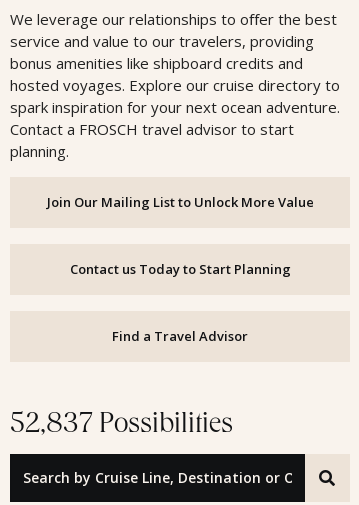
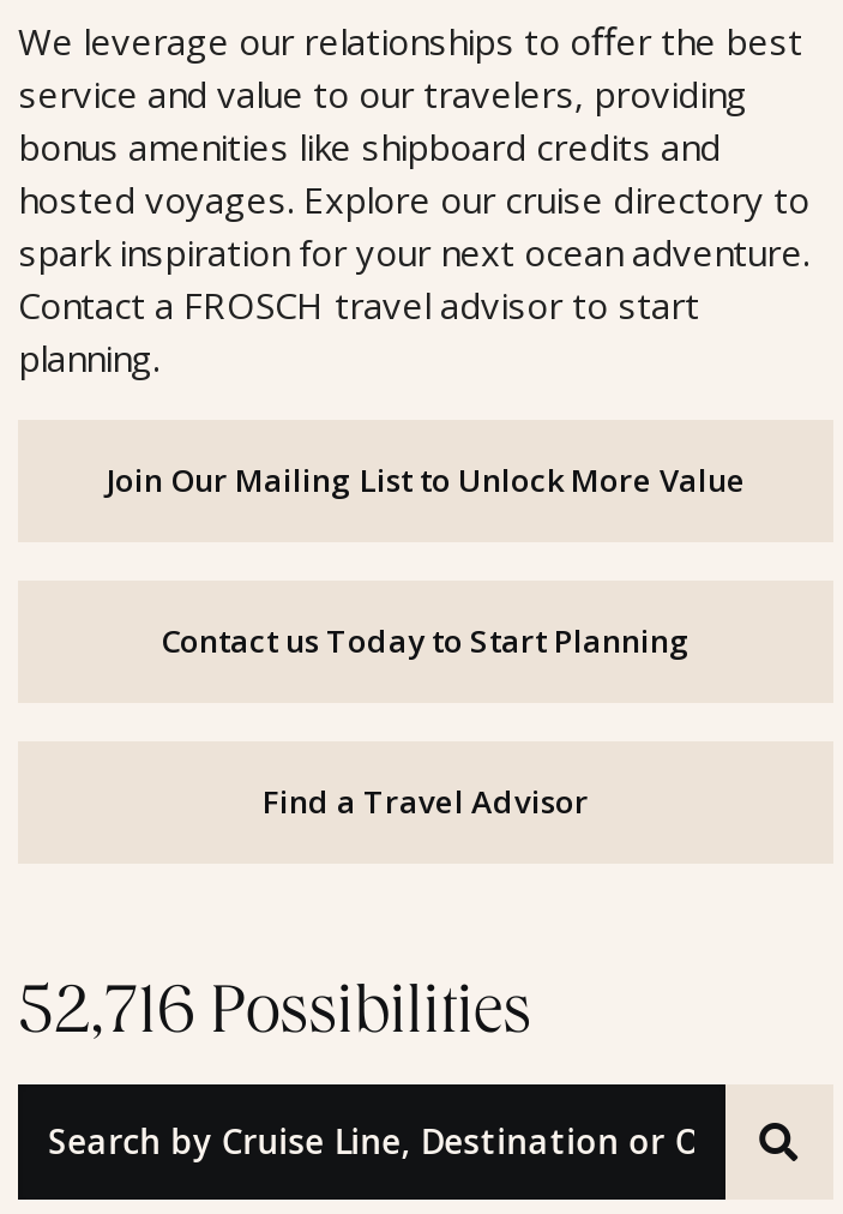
- 52,837 Possibilities
+ 52,716 Possibilities
